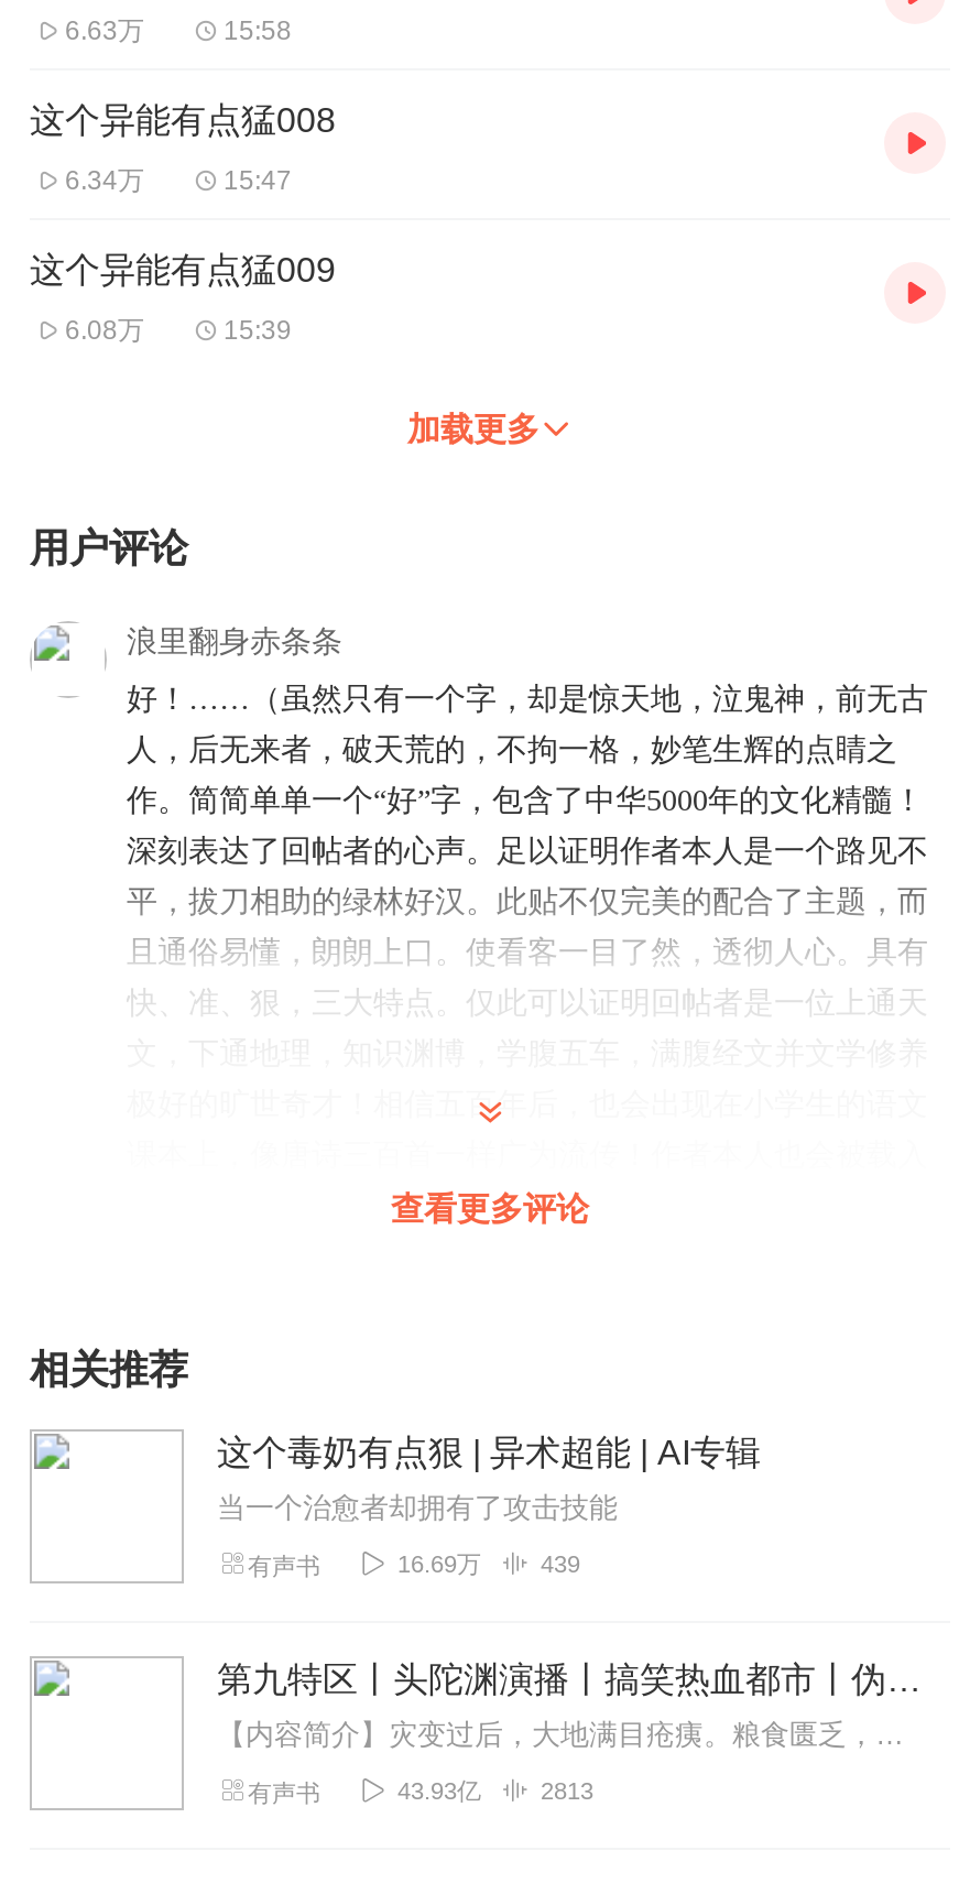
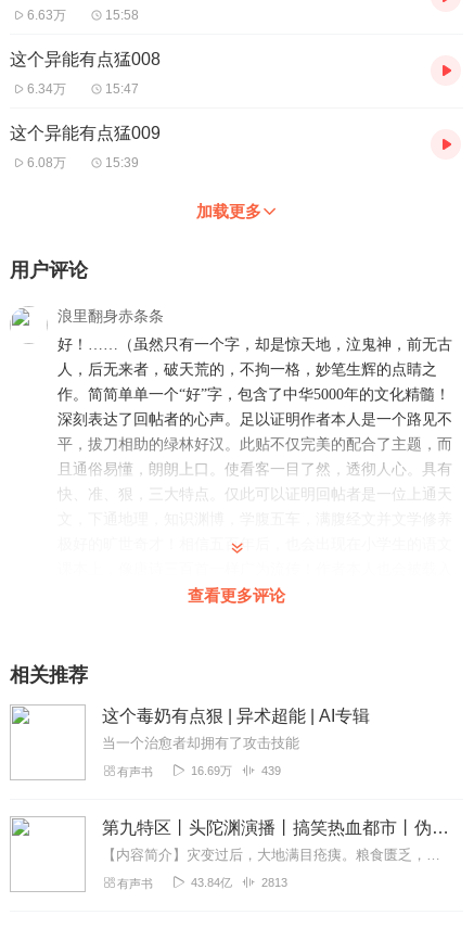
- 43.93亿
+ 43.84亿
